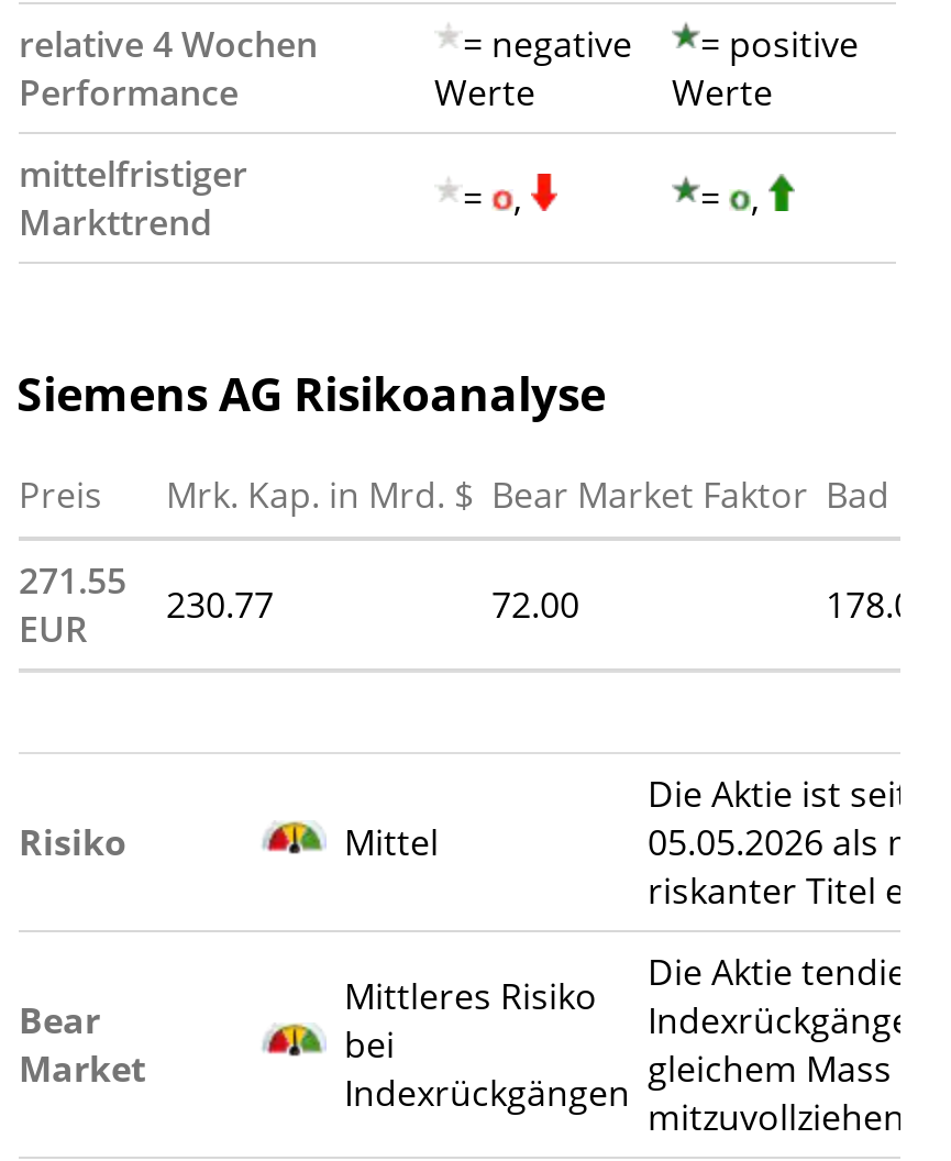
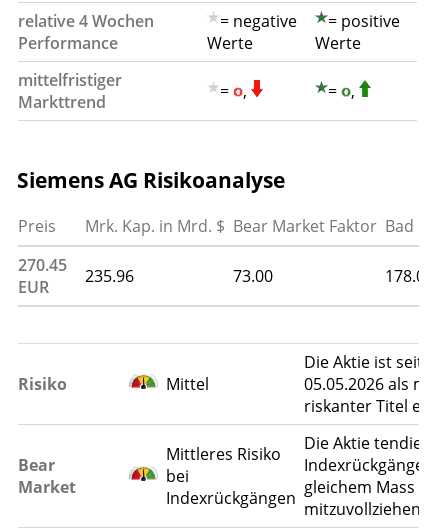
- 271.55
+ 270.45

- 230.77
+ 235.96

- 72.00
+ 73.00
